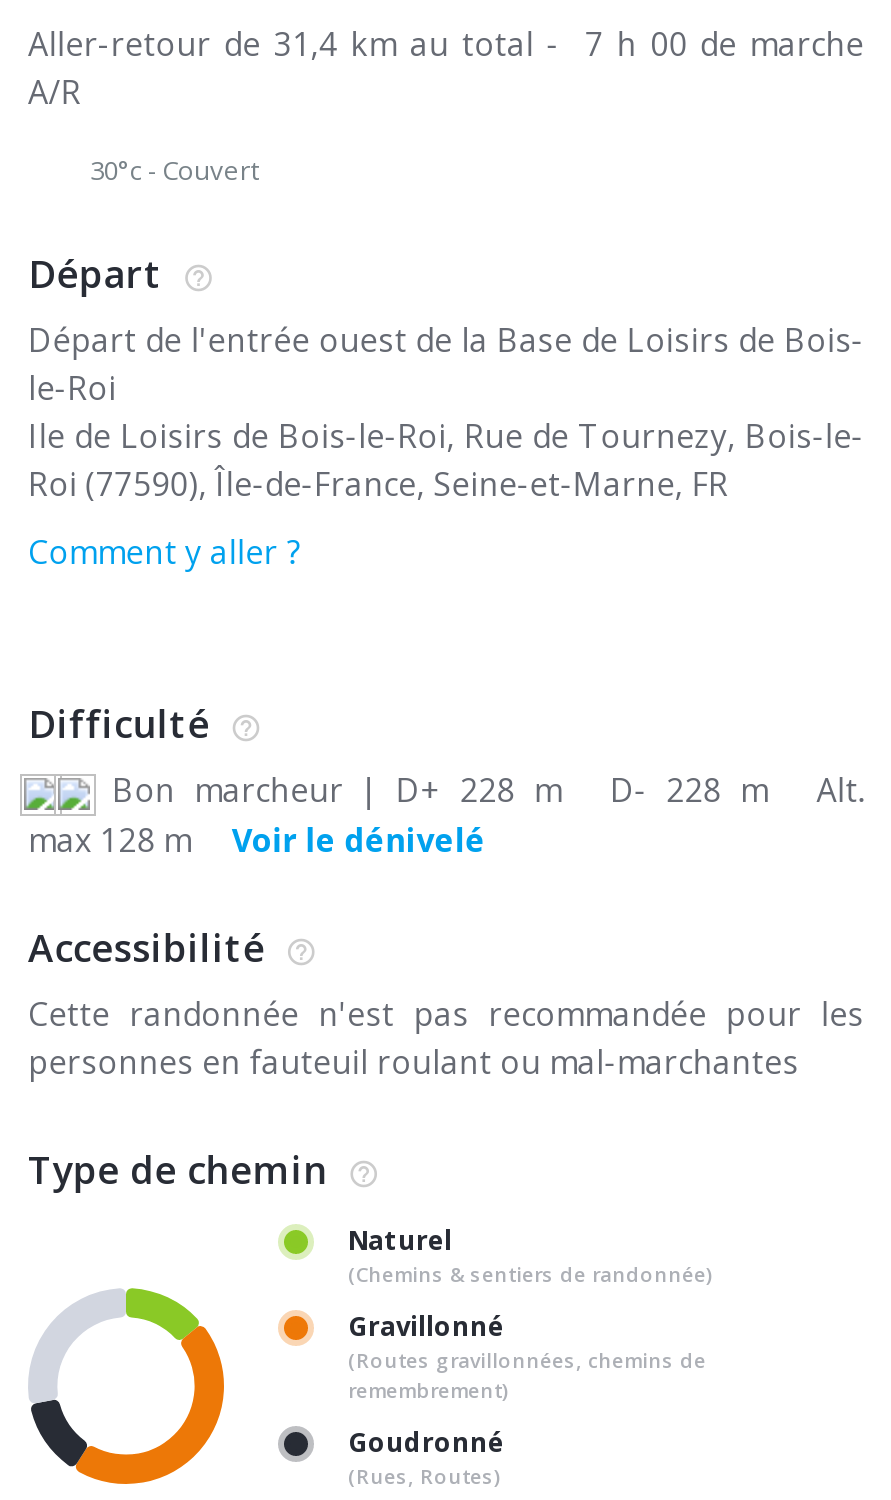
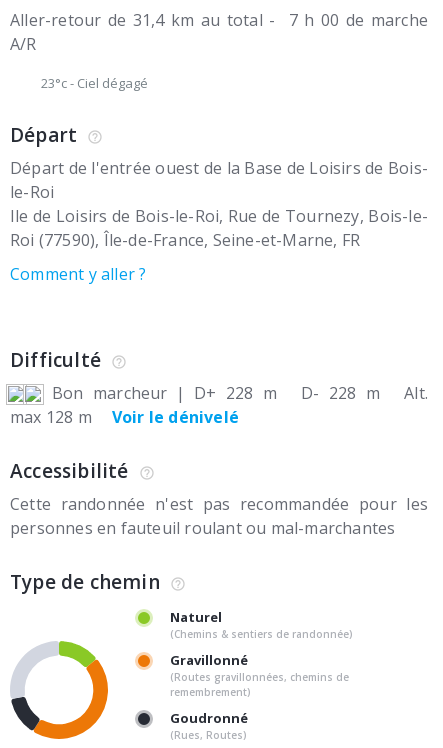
- 30°c - Couvert
+ 23°c - Ciel dégagé
